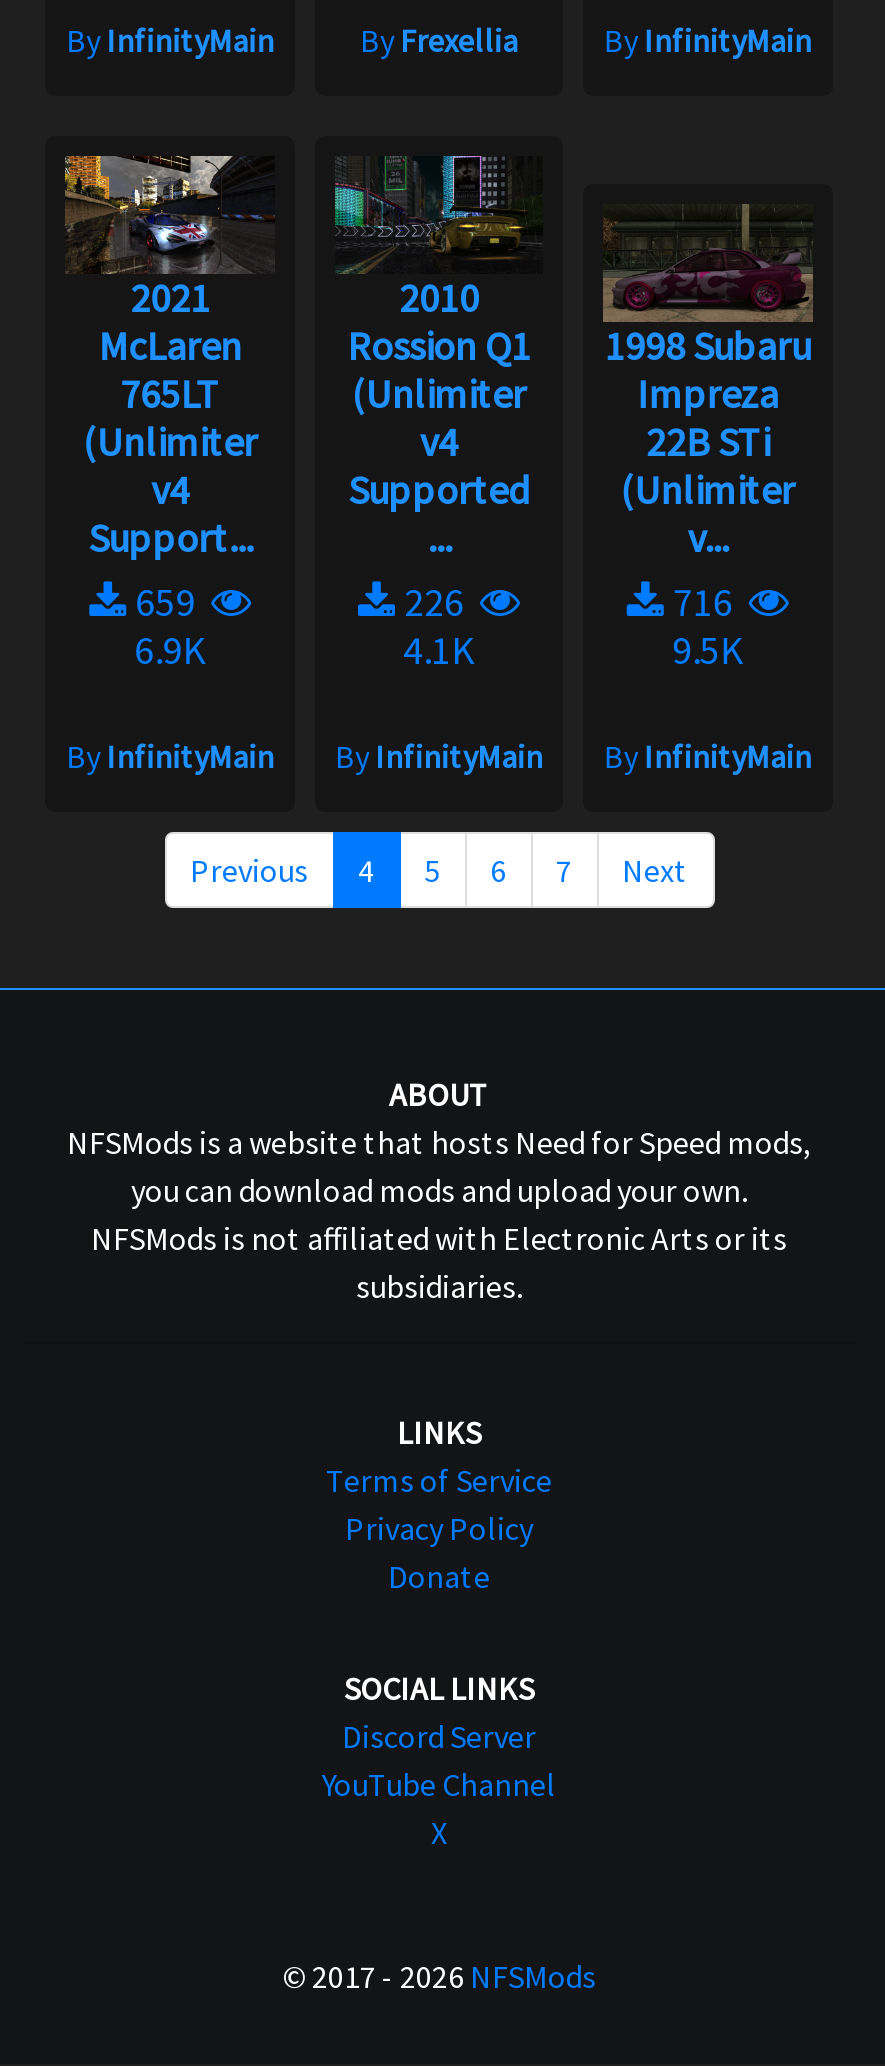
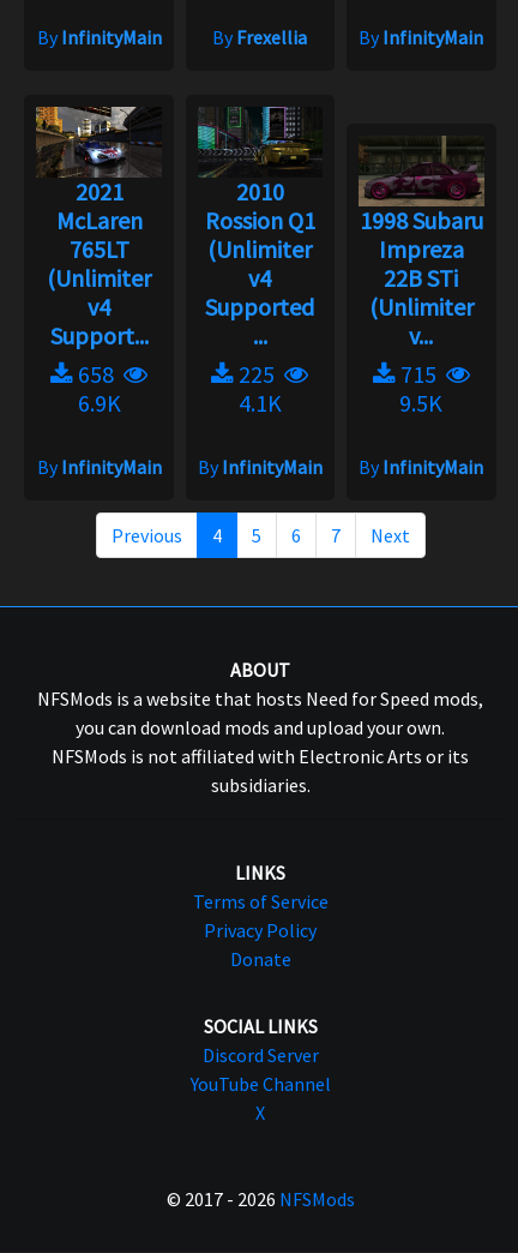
- 659
+ 658

- 226
+ 225

- 716
+ 715
